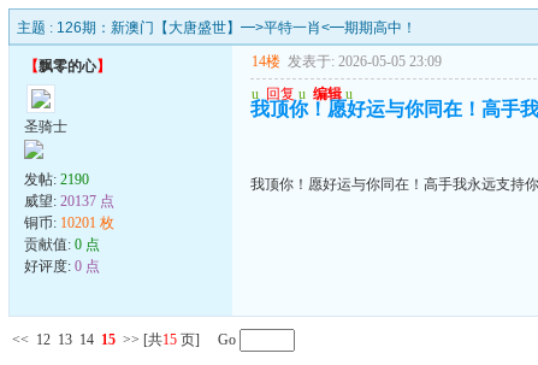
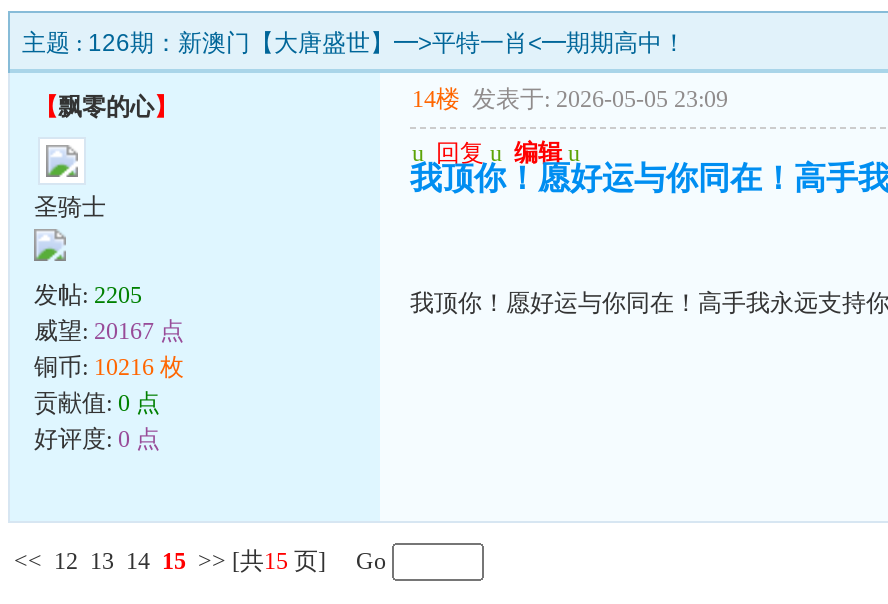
- 发帖: 2190
+ 发帖: 2205

- 威望: 20137 点
+ 威望: 20167 点

- 铜币: 10201 枚
+ 铜币: 10216 枚
